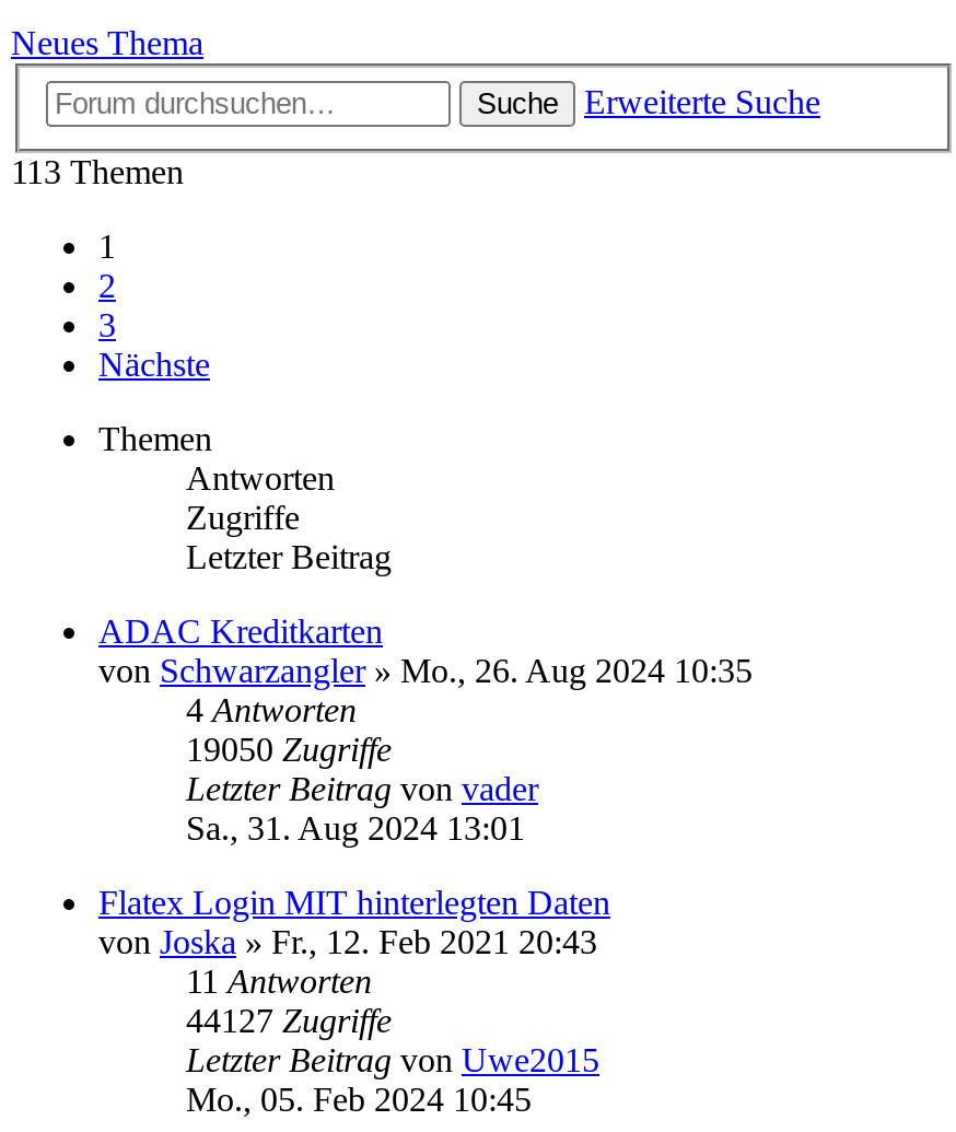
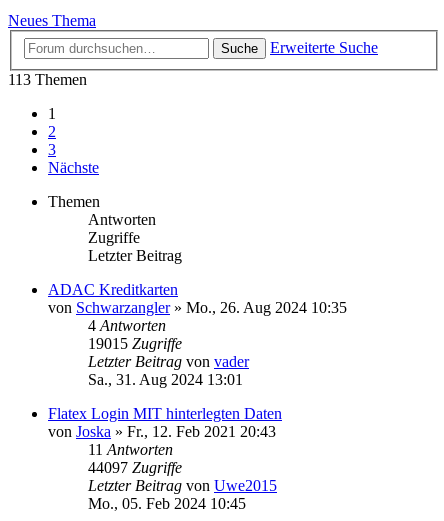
- 19050 Zugriffe
+ 19015 Zugriffe

- 44127 Zugriffe
+ 44097 Zugriffe
